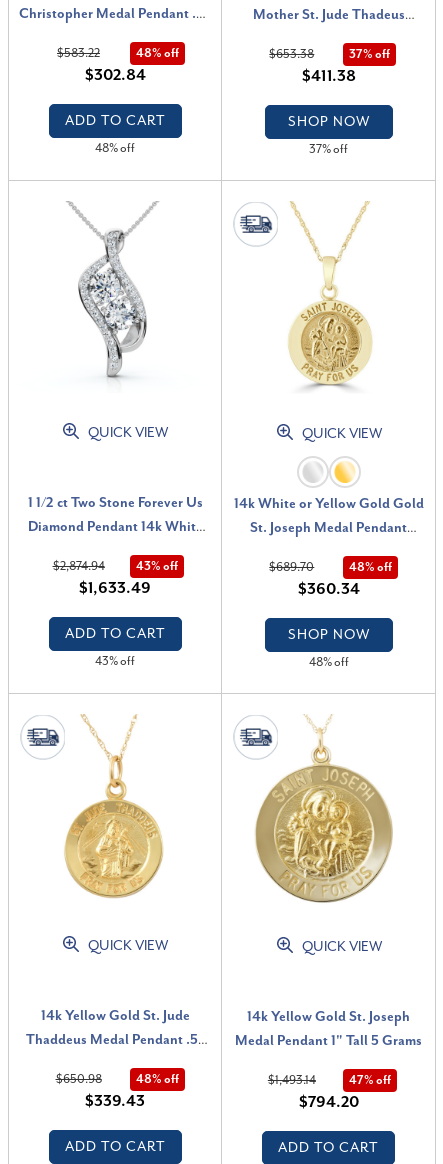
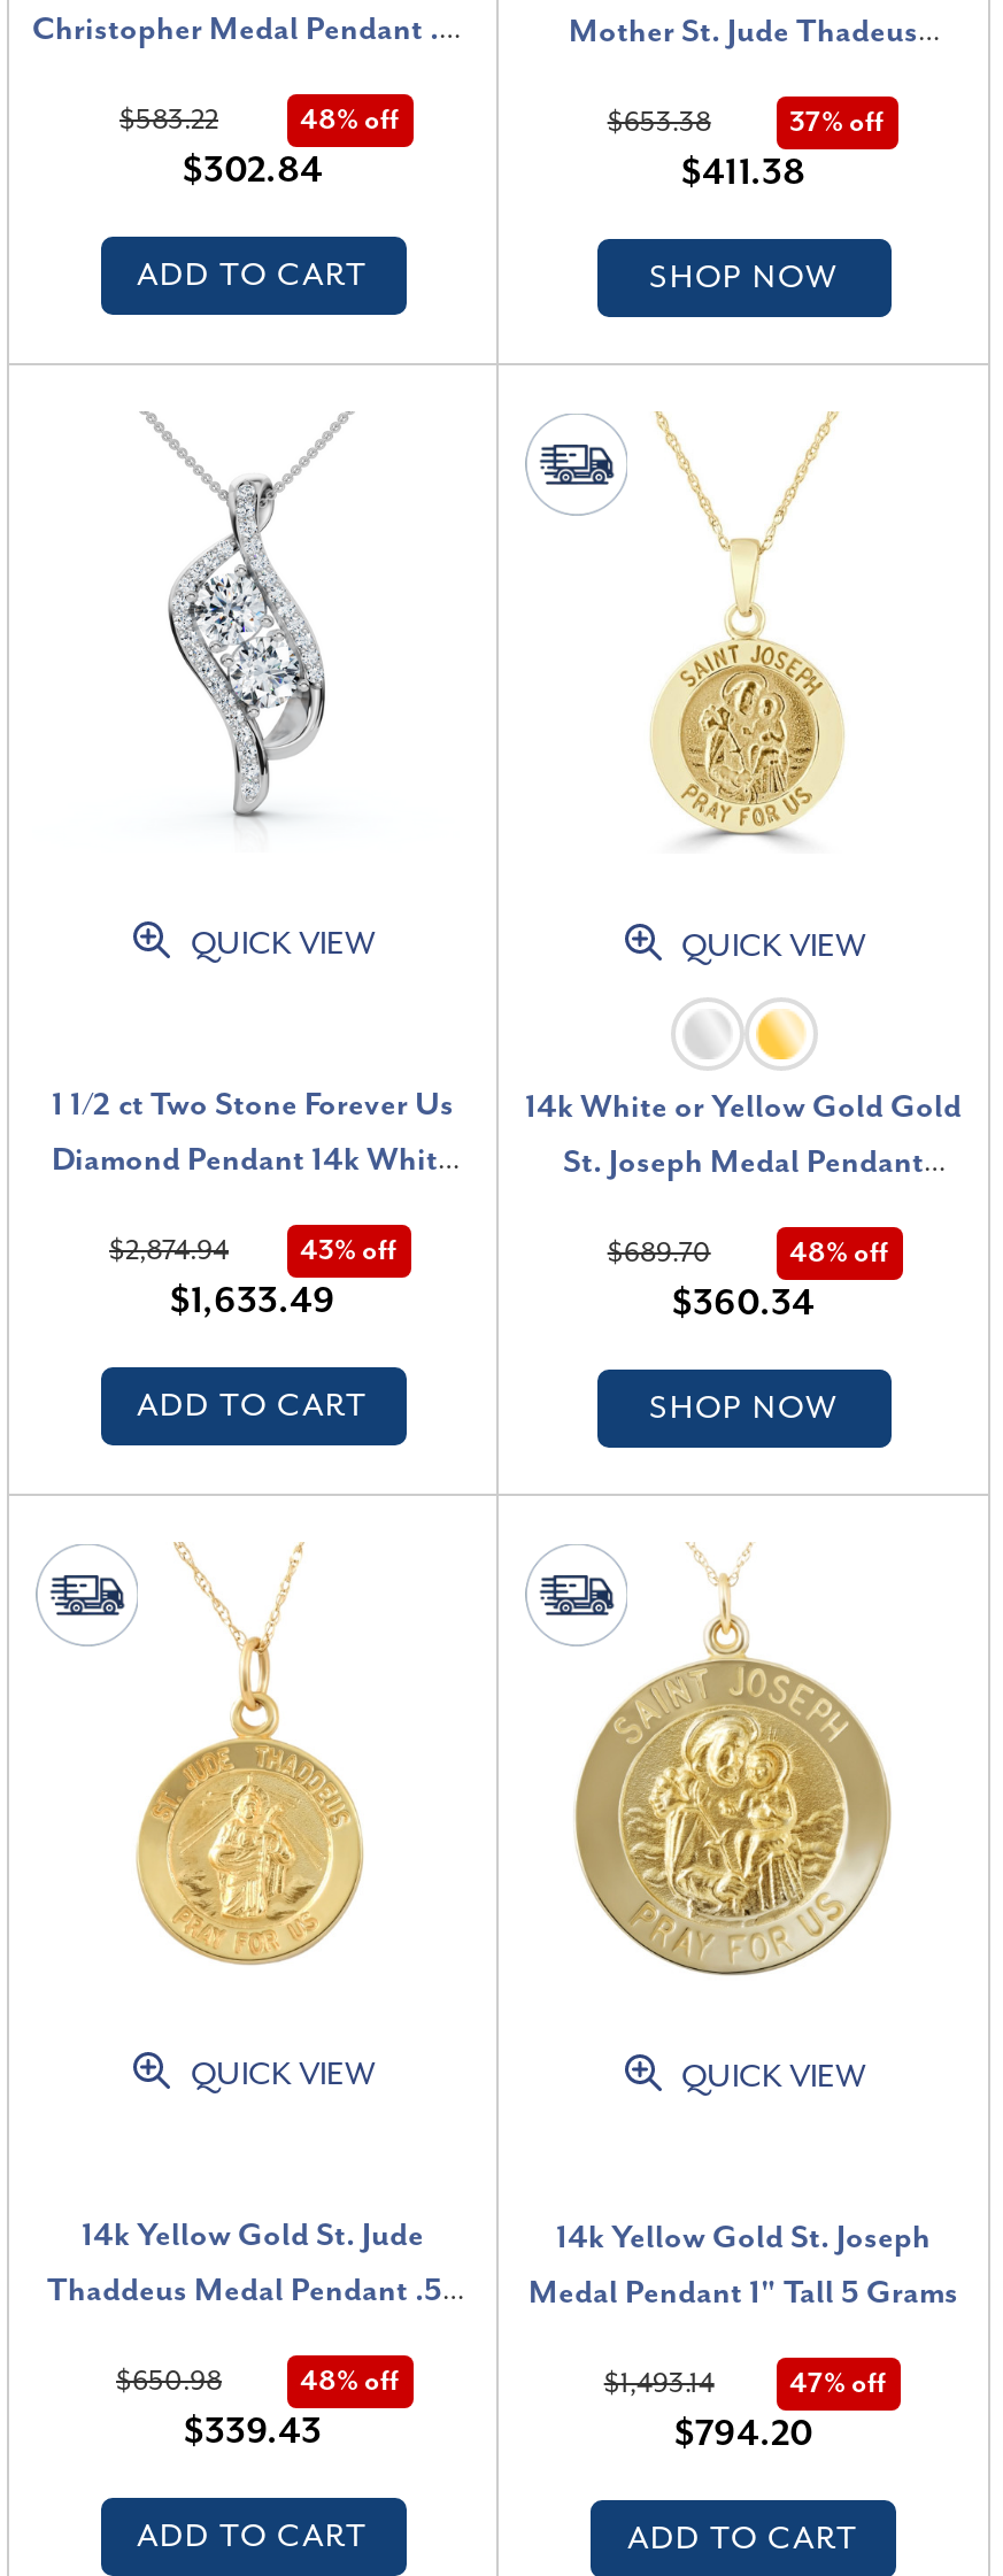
- 48% off

- 37% off

- 43% off

- 48% off
